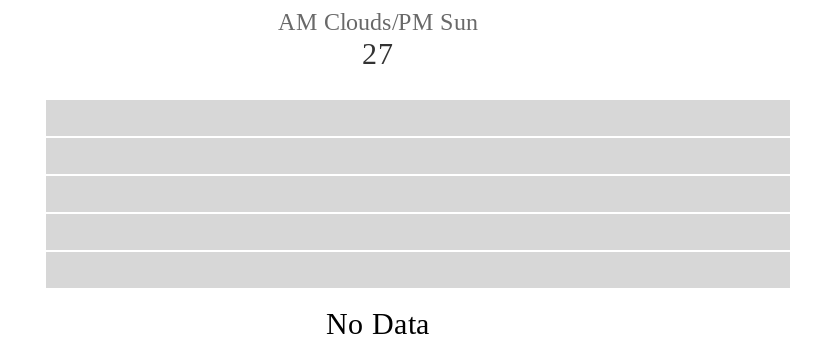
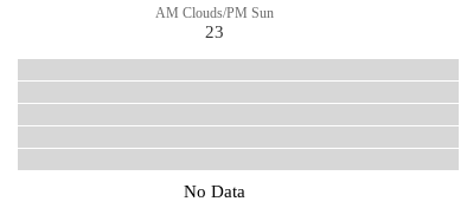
- 27
+ 23
